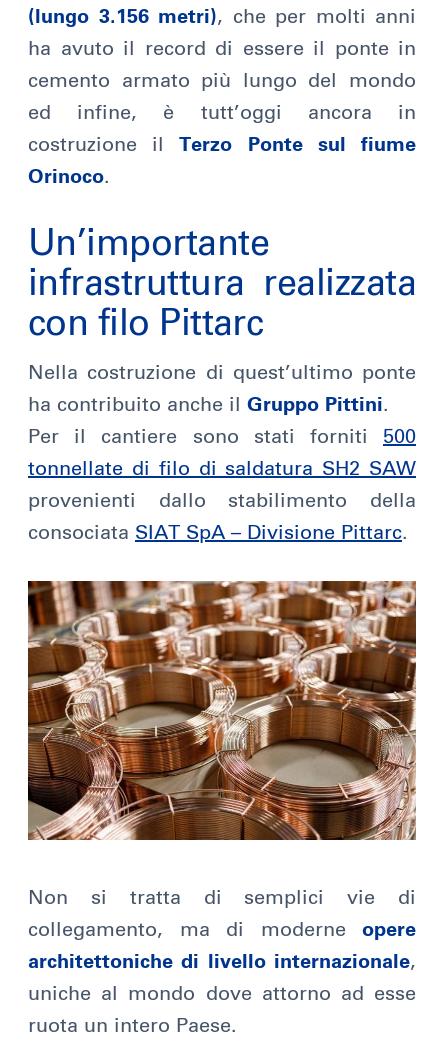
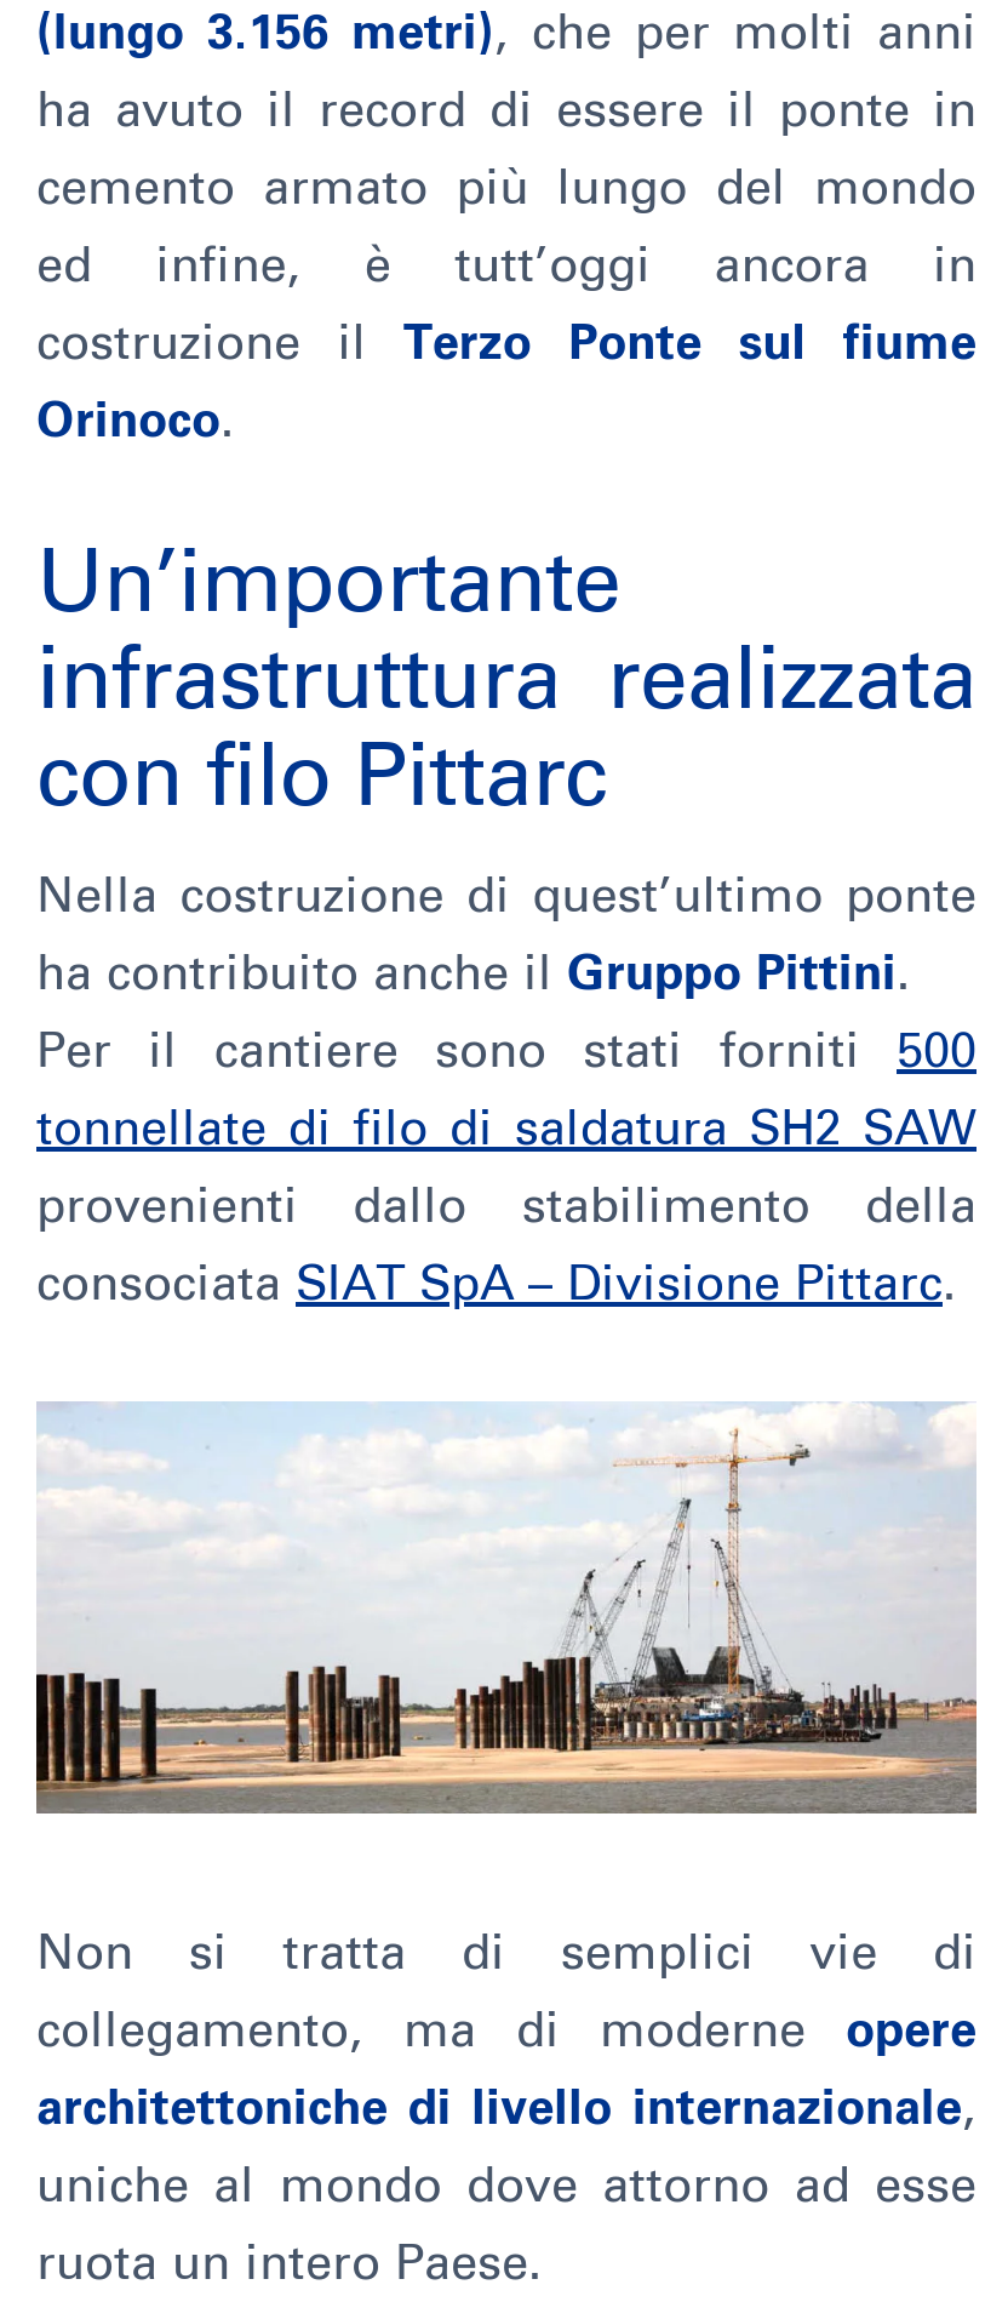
- [image]
+ [image]
